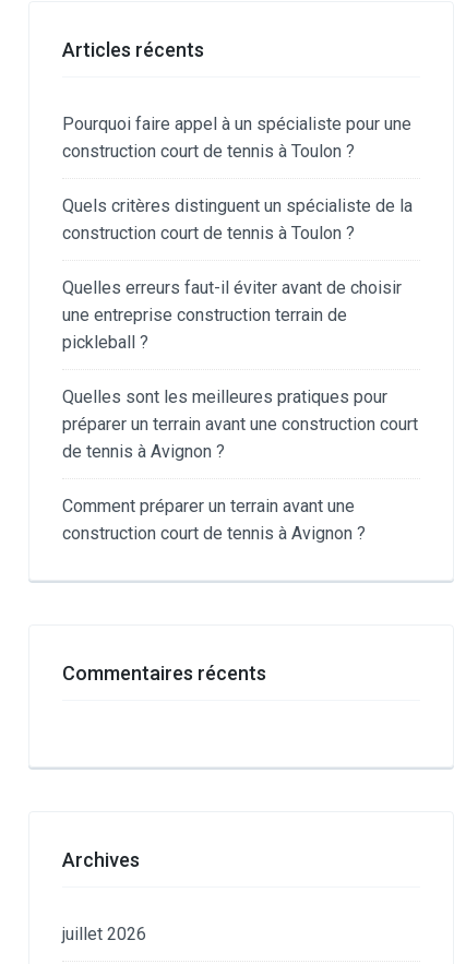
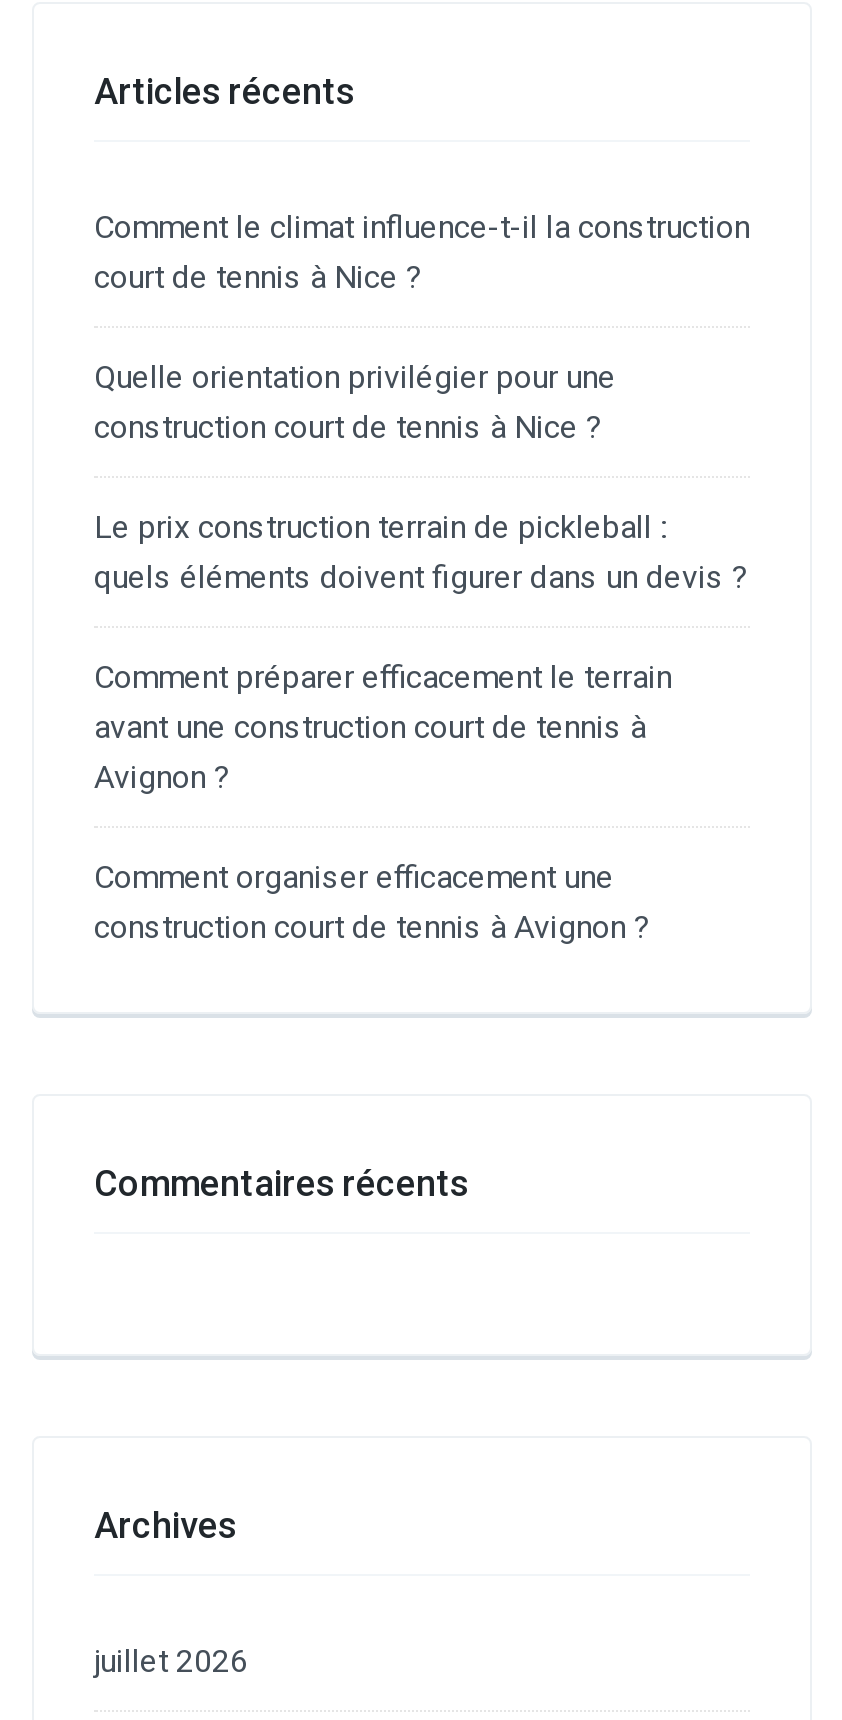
- Pourquoi faire appel à un spécialiste pour une
- construction court de tennis à Toulon ?
+ Comment le climat influence-t-il la construction
+ court de tennis à Nice ?

- Quels critères distinguent un spécialiste de la
- construction court de tennis à Toulon ?
+ Quelle orientation privilégier pour une
+ construction court de tennis à Nice ?

- Quelles erreurs faut-il éviter avant de choisir
- une entreprise construction terrain de
- pickleball ?
+ Le prix construction terrain de pickleball :
+ quels éléments doivent figurer dans un devis ?

- Quelles sont les meilleures pratiques pour
- préparer un terrain avant une construction court
- de tennis à Avignon ?
+ Comment préparer efficacement le terrain
+ avant une construction court de tennis à
+ Avignon ?

- Comment préparer un terrain avant une
+ Comment organiser efficacement une
